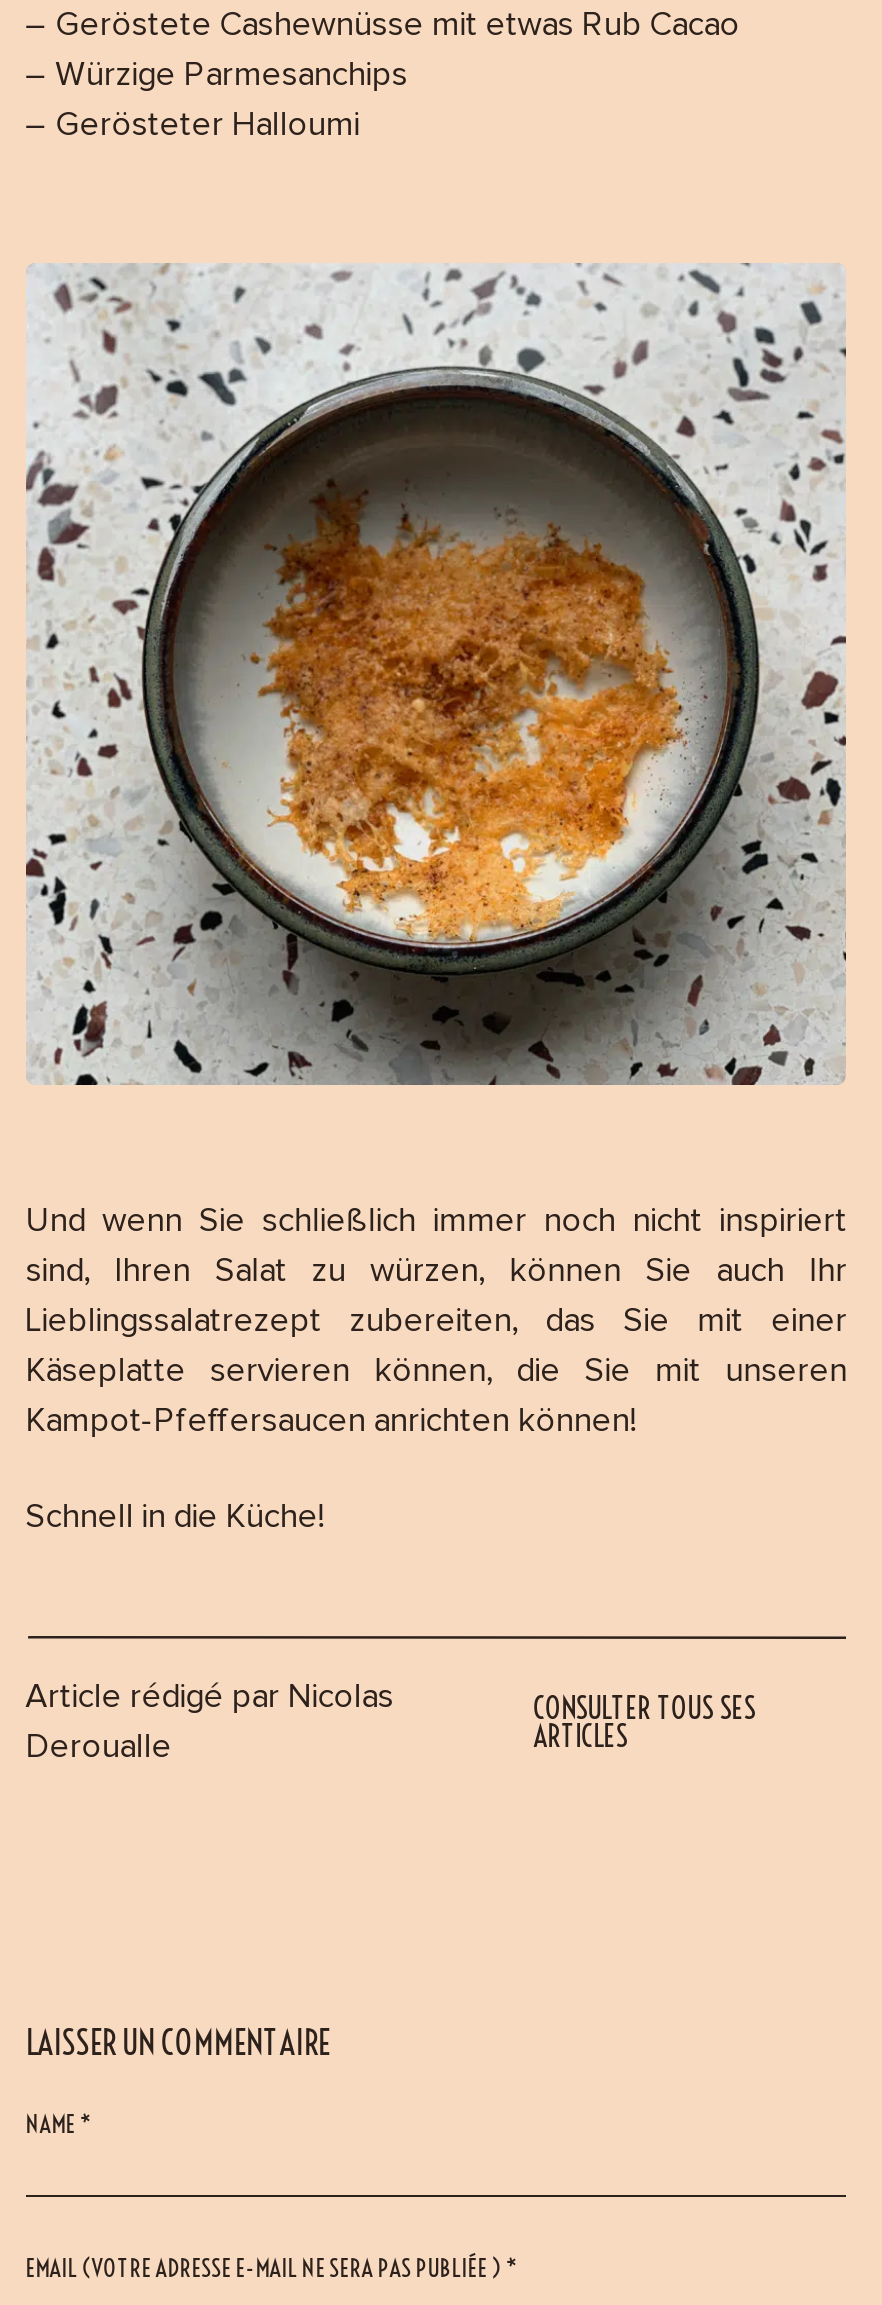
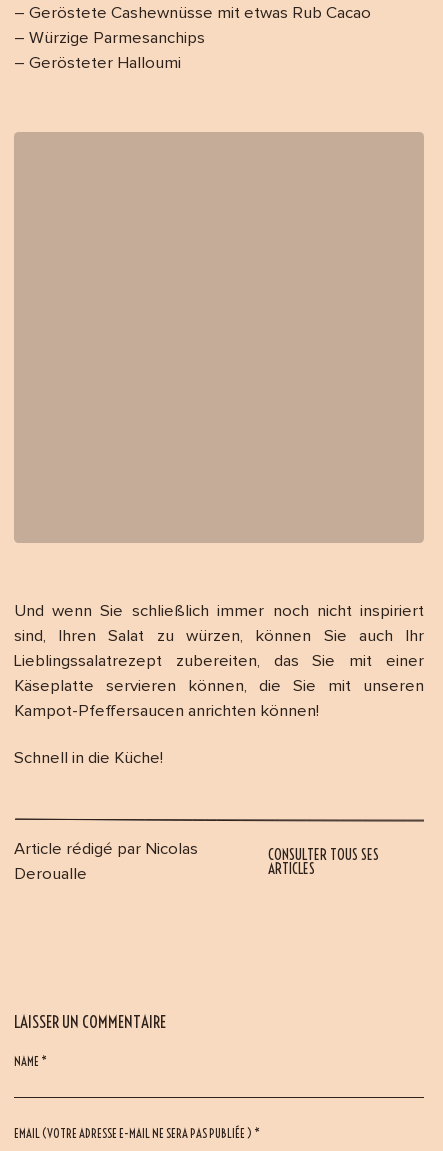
- [image]
